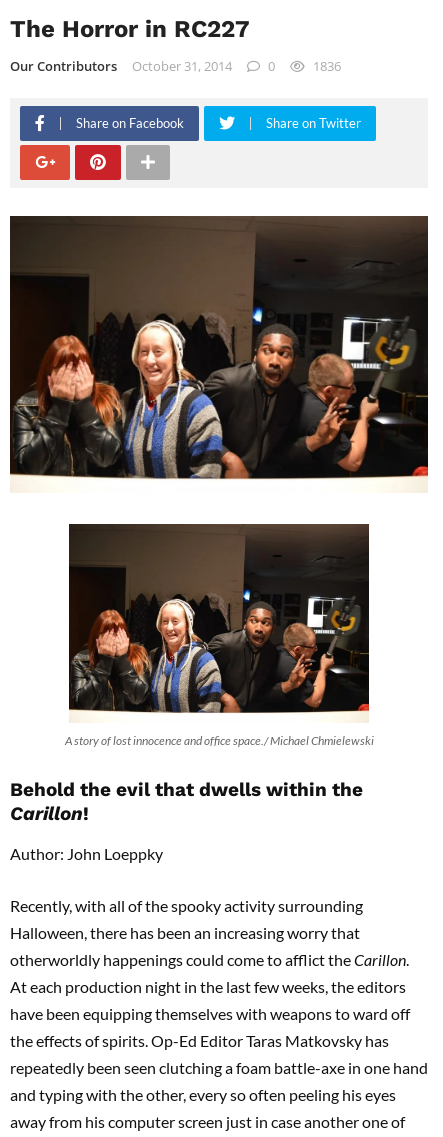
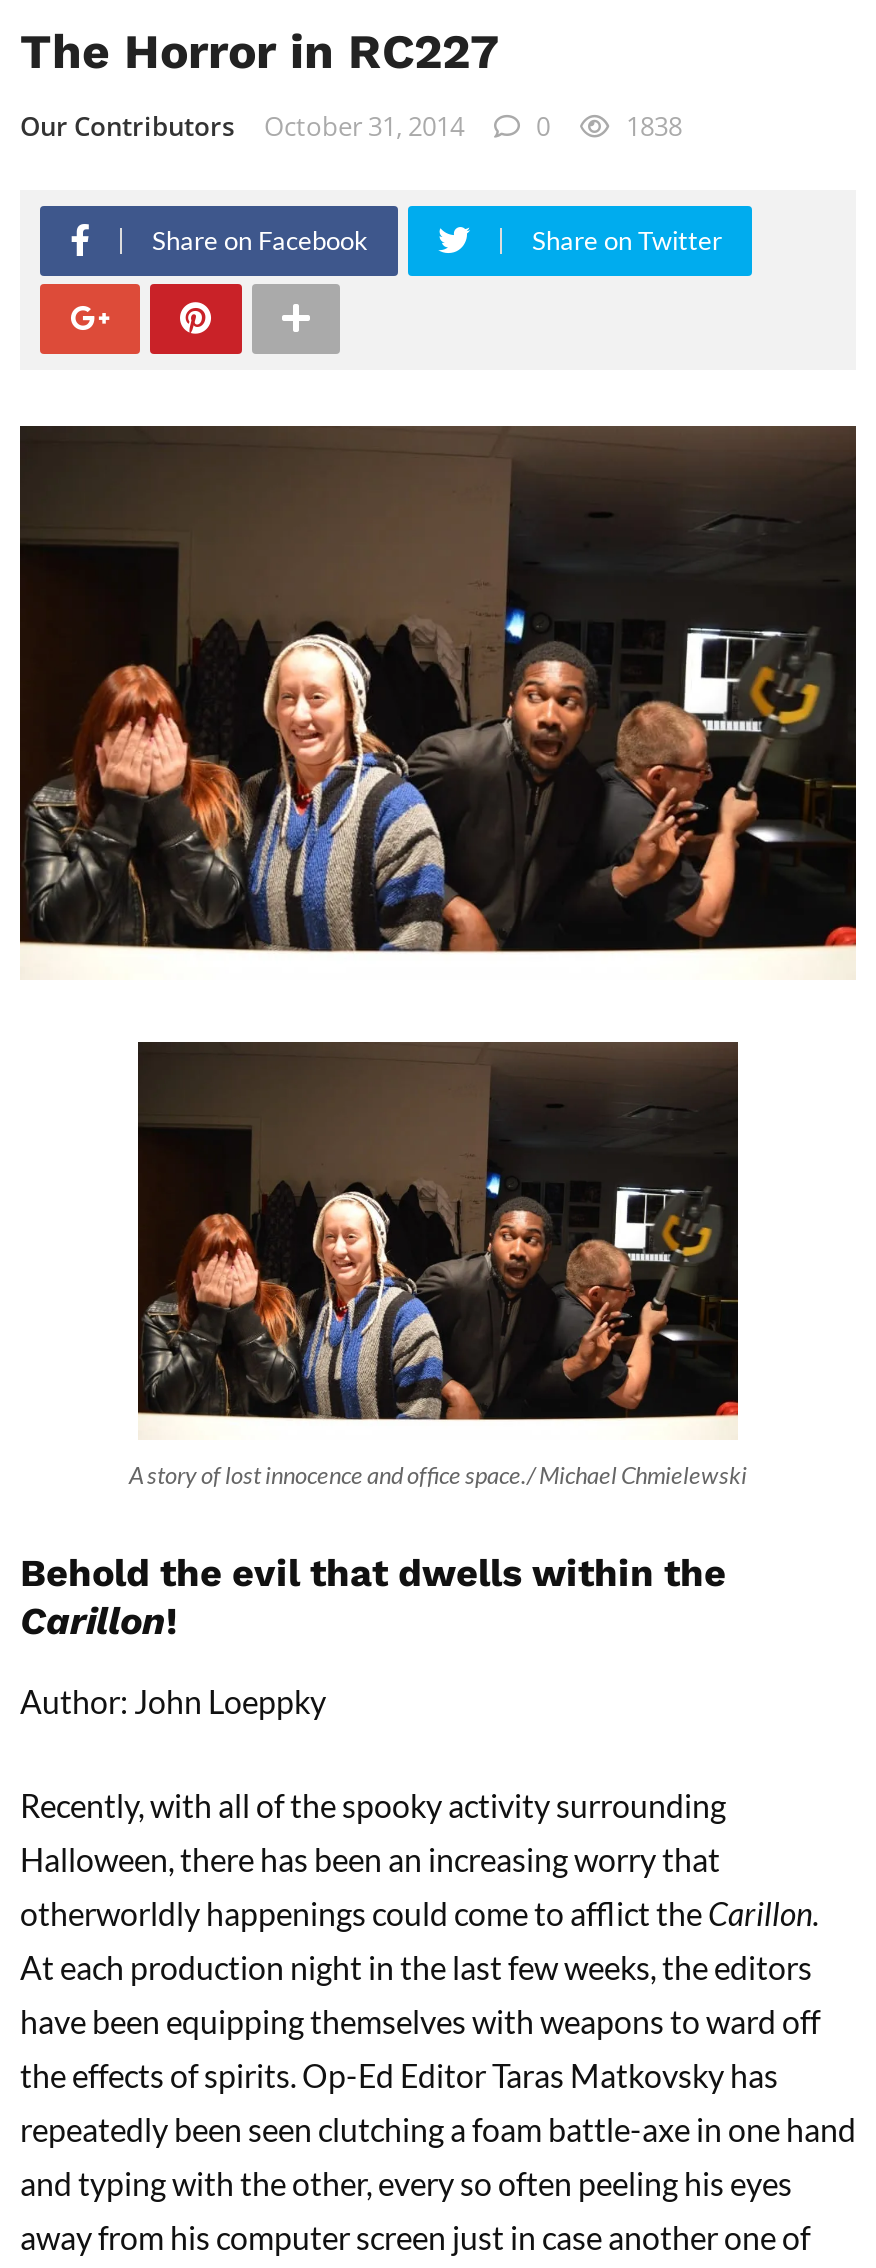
- 1836
+ 1838
